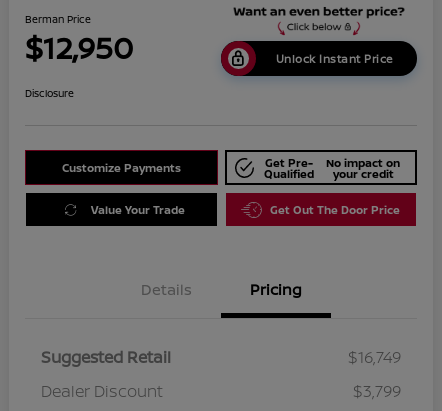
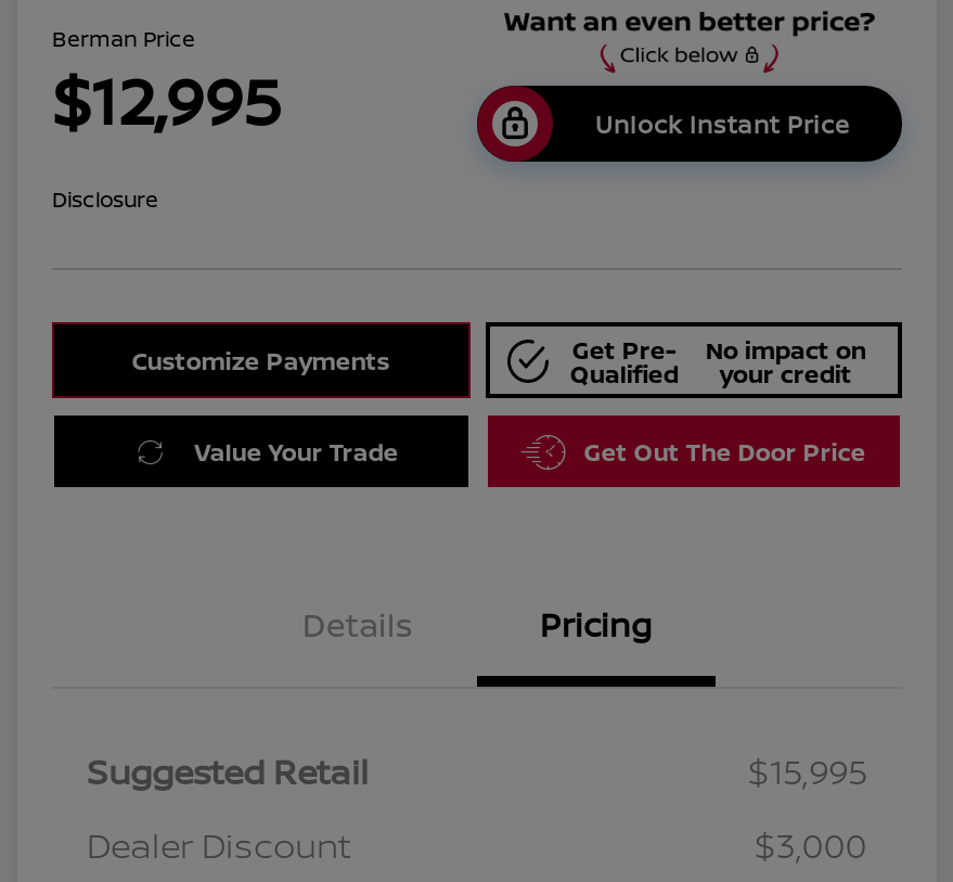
- $12,950
+ $12,995

- $16,749
+ $15,995

- $3,799
+ $3,000
